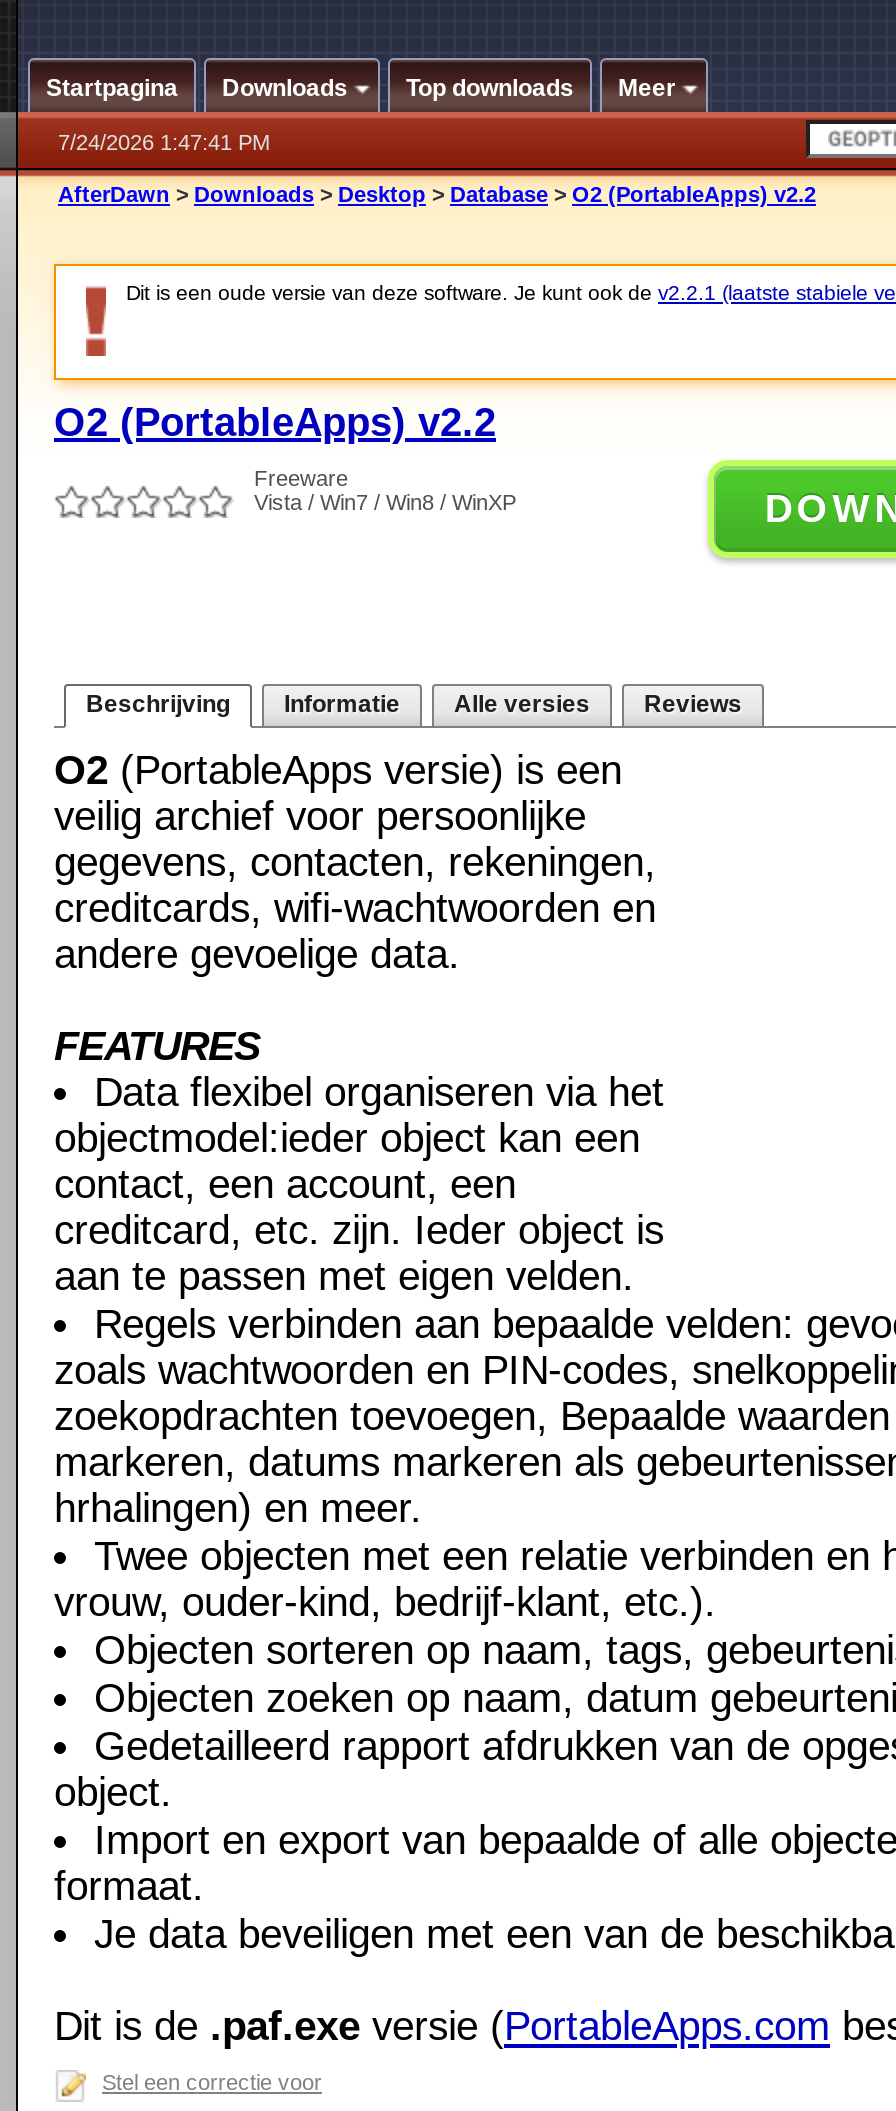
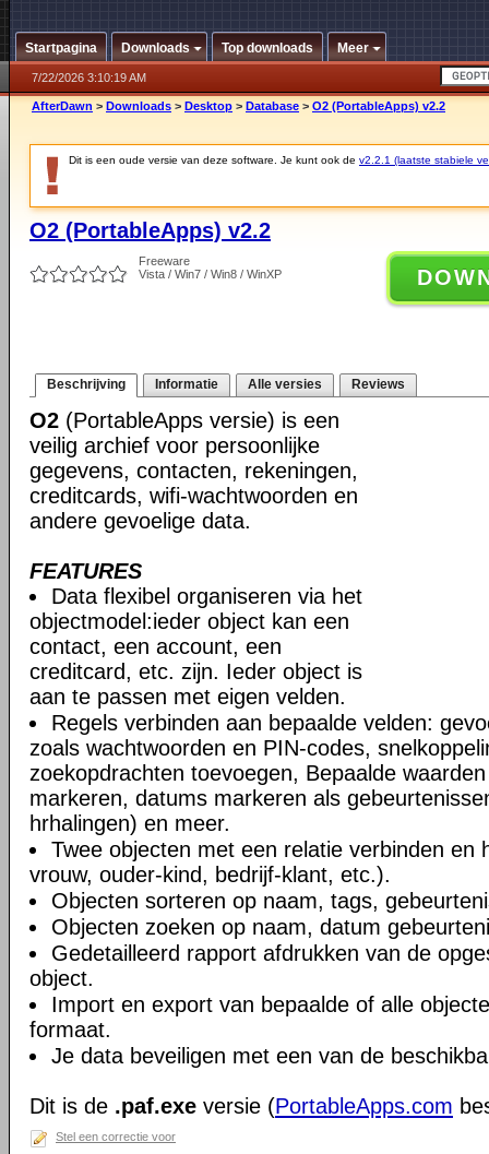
- 7/24/2026 1:47:41 PM
+ 7/22/2026 3:10:19 AM
